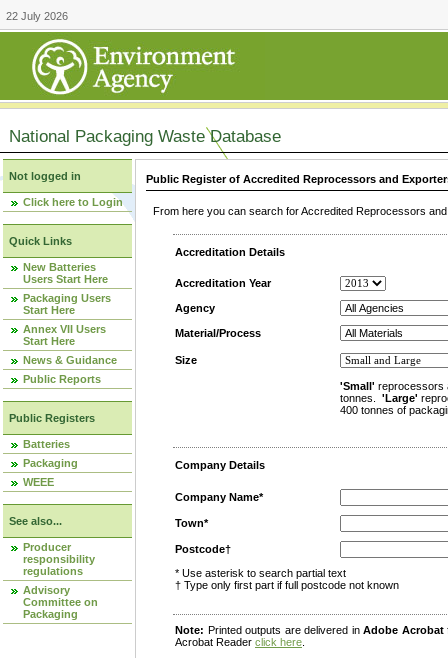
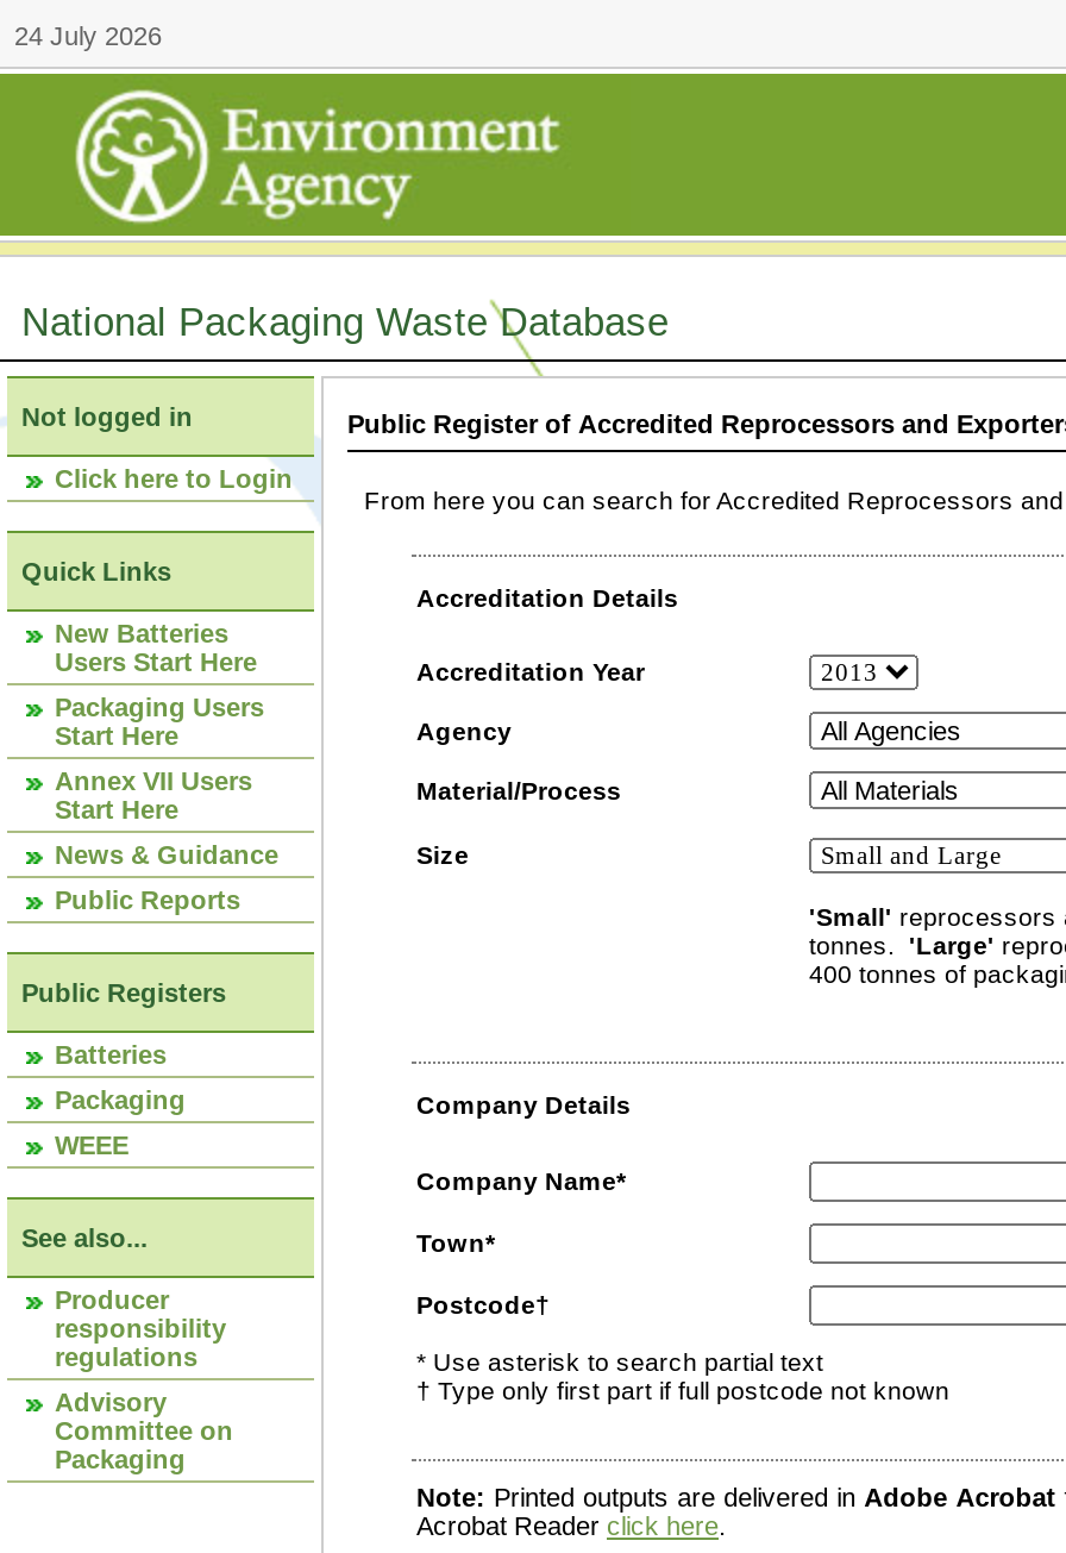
- 22 July 2026
+ 24 July 2026
